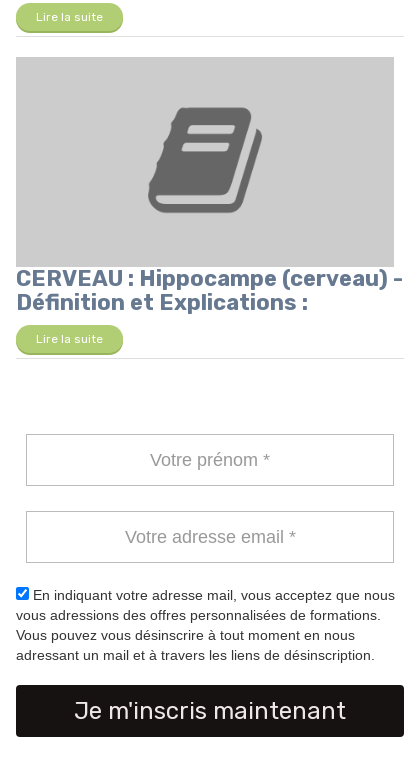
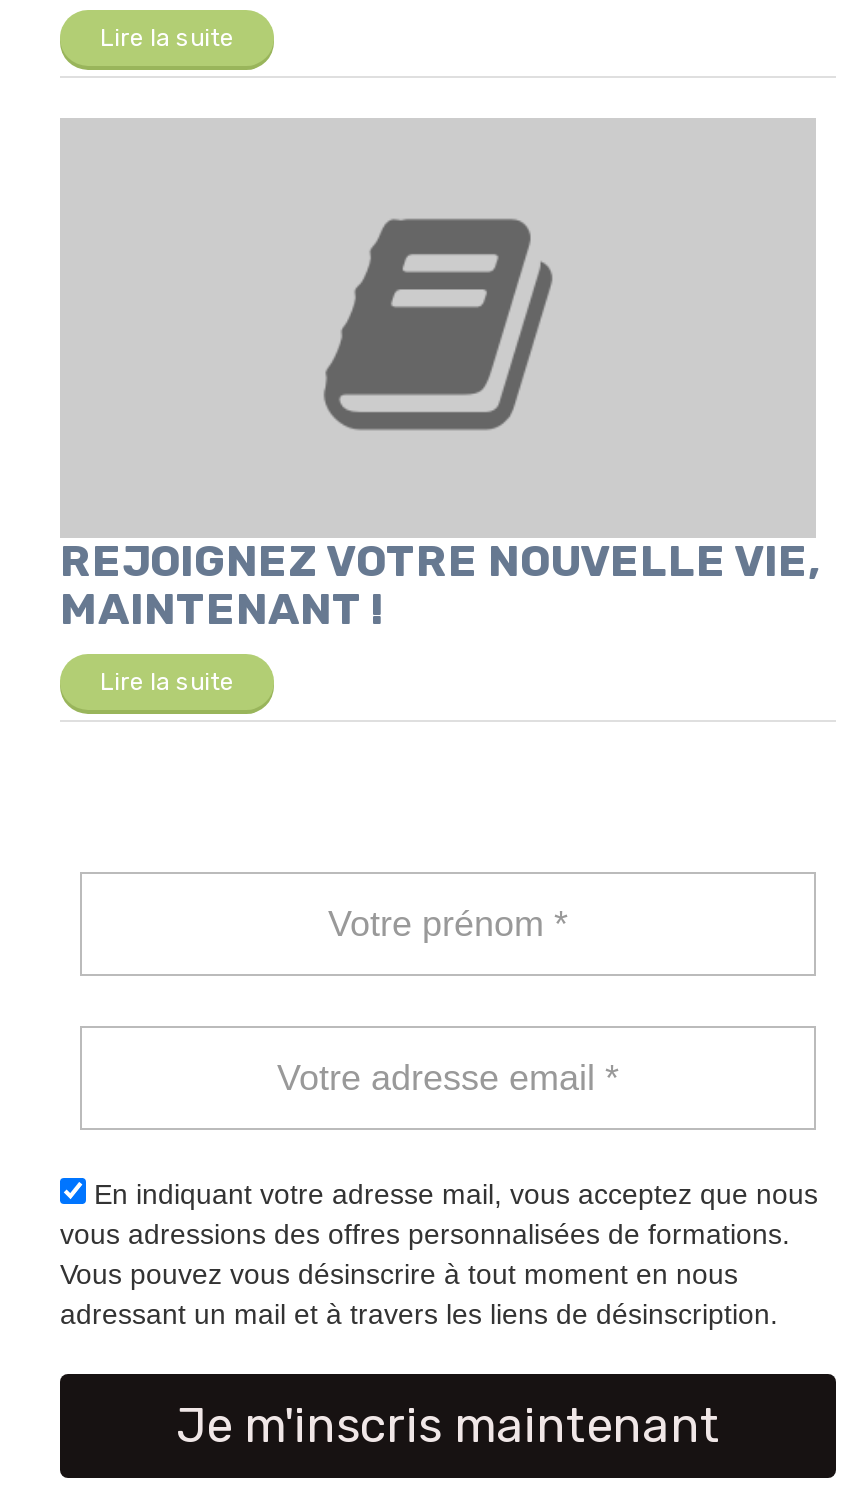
- CERVEAU : Hippocampe (cerveau) -
- Définition et Explications :
+ REJOIGNEZ VOTRE NOUVELLE VIE,
+ MAINTENANT !
